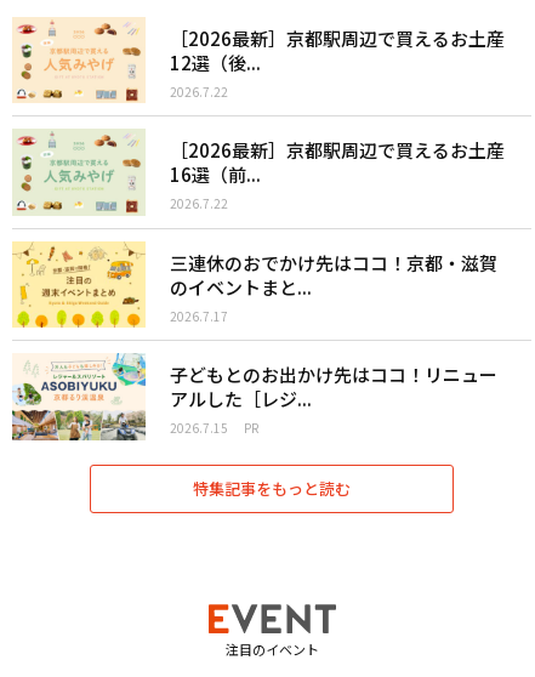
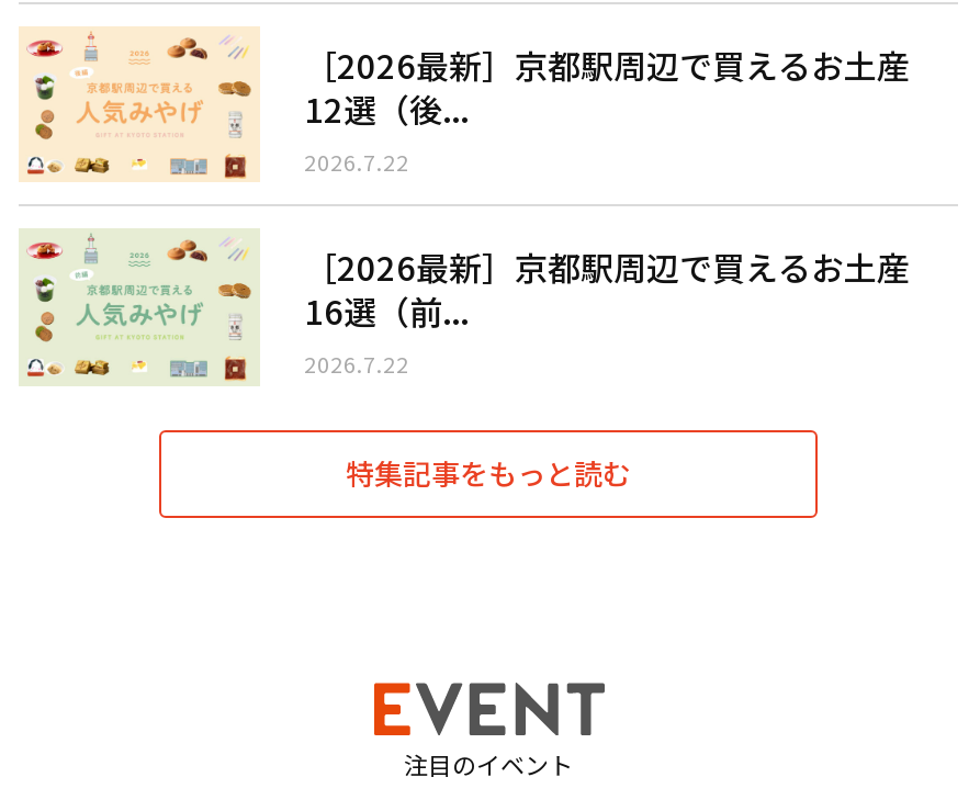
- [image]
- 三連休のおでかけ先はココ！京都・滋賀
- のイベントまと...
- 2026.7.17
- 子どもとのお出かけ先はココ！リニュー
- アルした［レジ...
- 2026.7.15
- PR

- [image]
